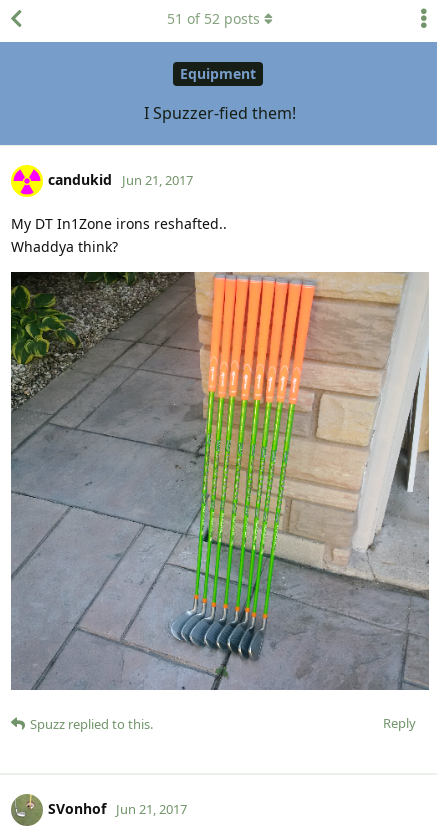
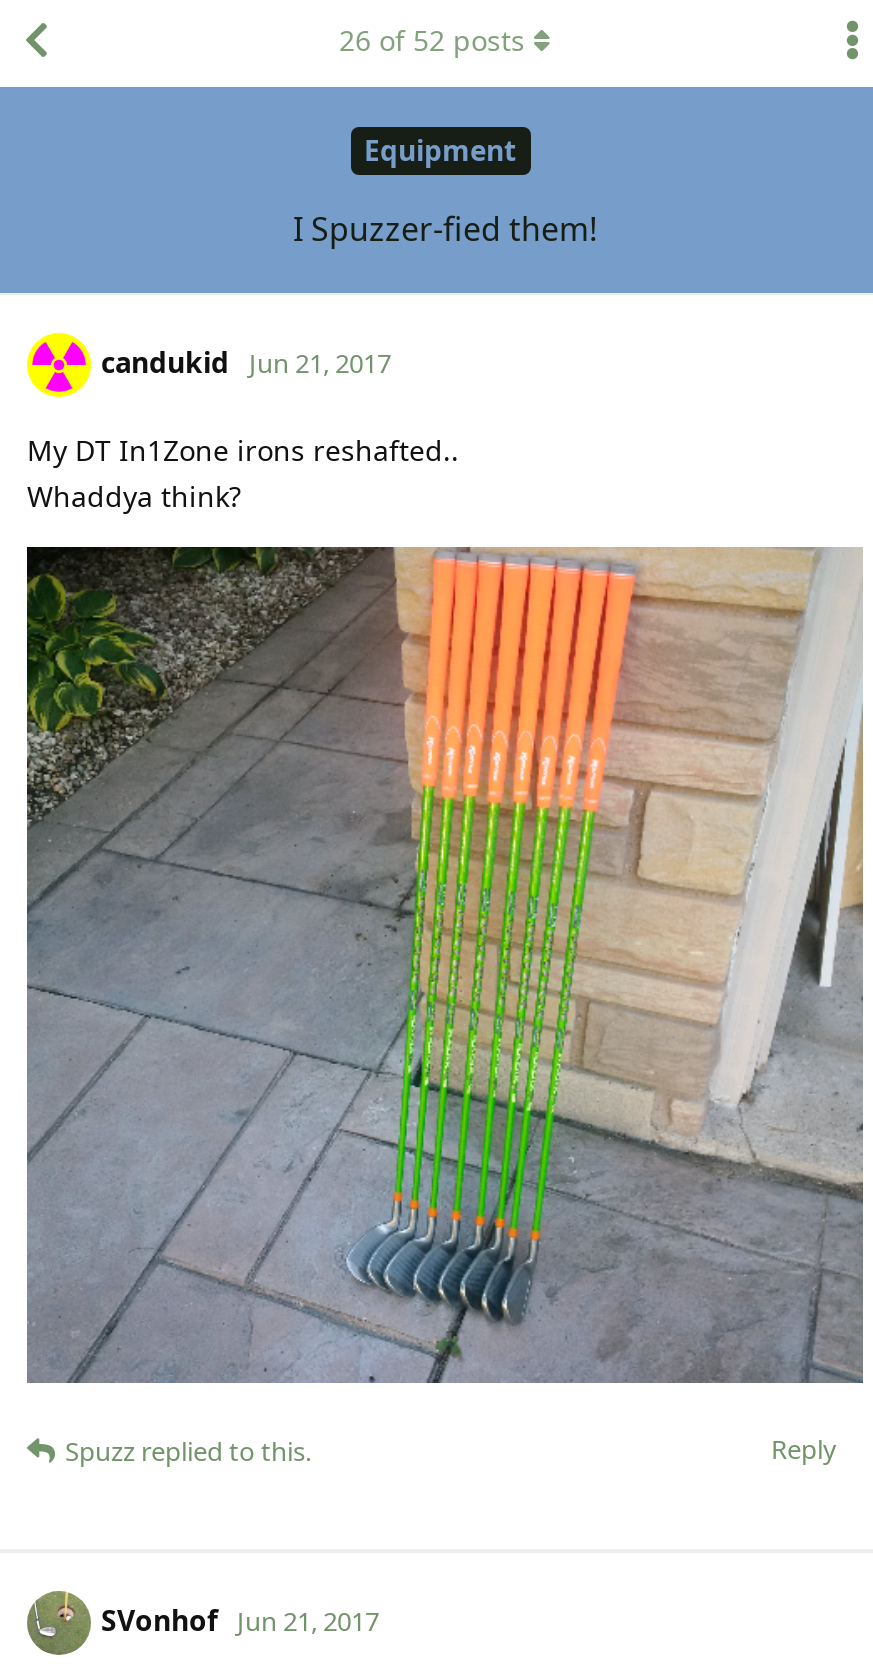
- 51 of 52 posts
+ 26 of 52 posts
